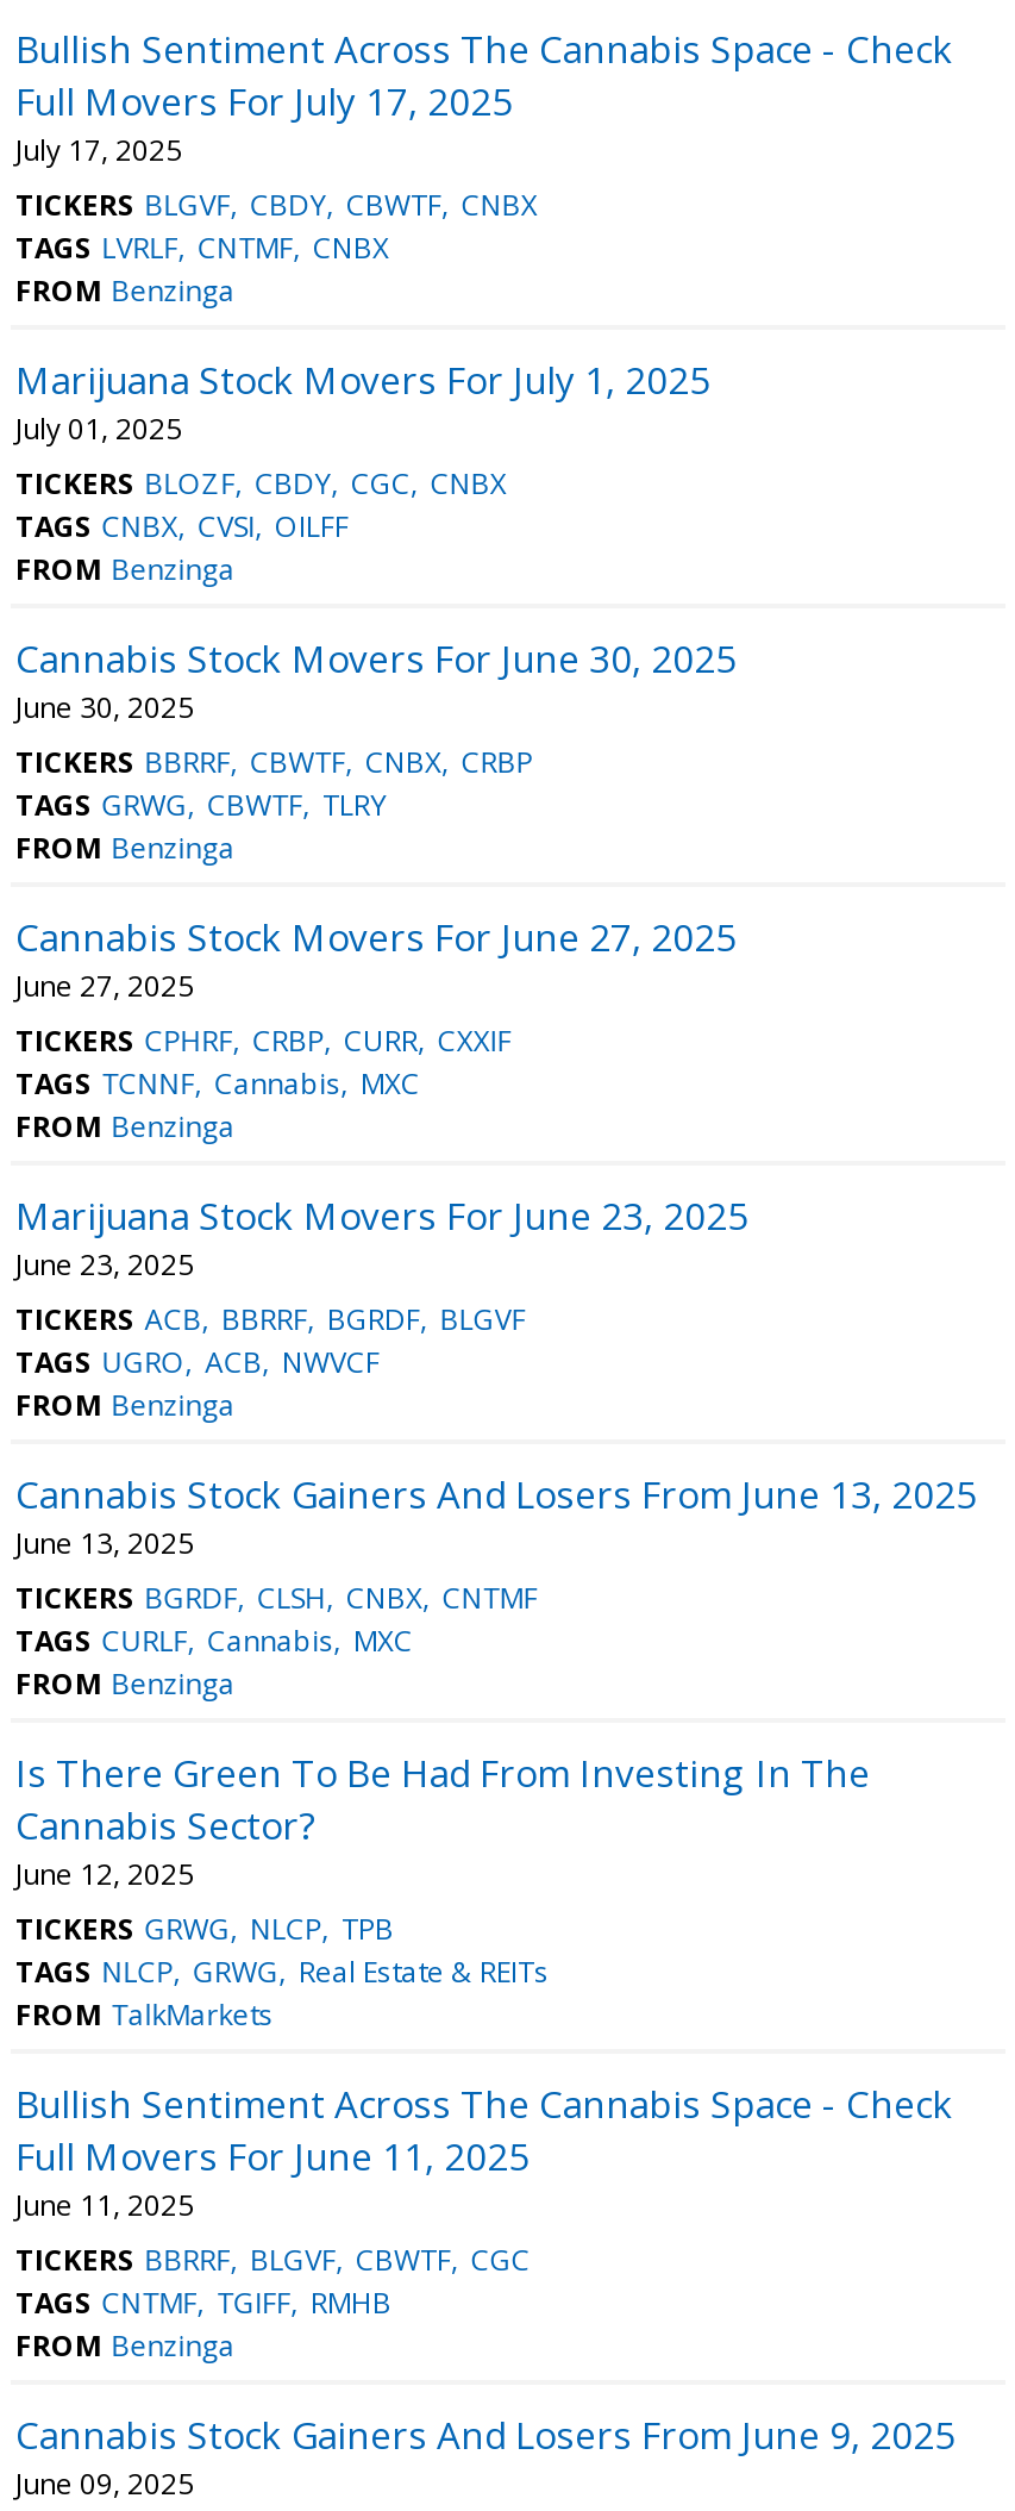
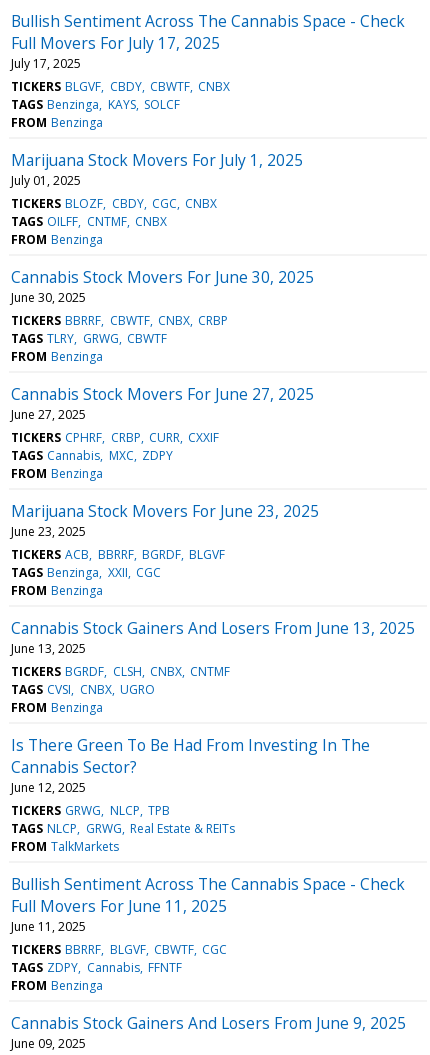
- TAGS LVRLF CNTMF CNBX
+ TAGS Benzinga KAYS SOLCF

- TAGS CNBX CVSI OILFF
+ TAGS OILFF CNTMF CNBX

- TAGS GRWG CBWTF TLRY
+ TAGS TLRY GRWG CBWTF

- TAGS TCNNF Cannabis MXC
+ TAGS Cannabis MXC ZDPY

- TAGS UGRO ACB NWVCF
+ TAGS Benzinga XXII CGC

- TAGS CURLF Cannabis MXC
+ TAGS CVSI CNBX UGRO

- TAGS CNTMF TGIFF RMHB
+ TAGS ZDPY Cannabis FFNTF
